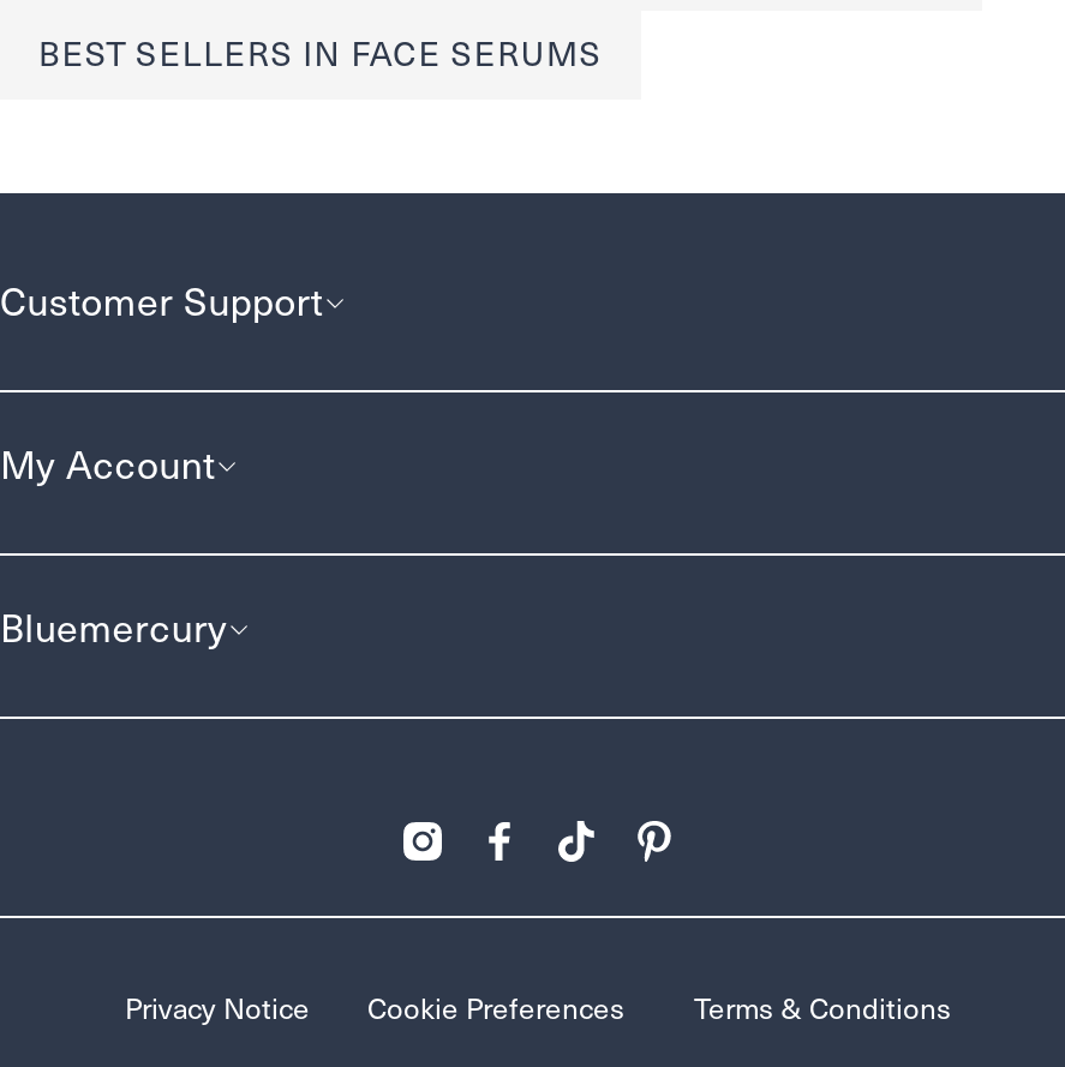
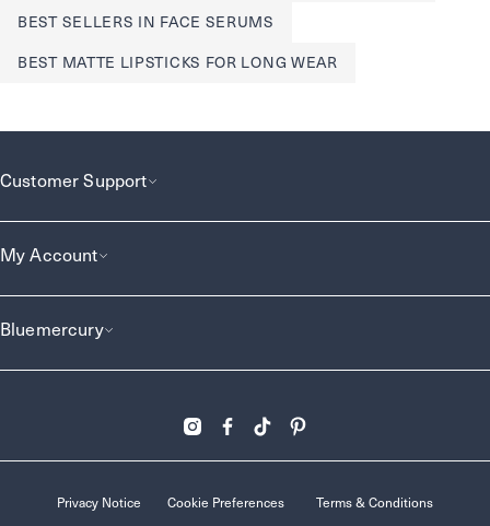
+ BEST MATTE LIPSTICKS FOR LONG WEAR
